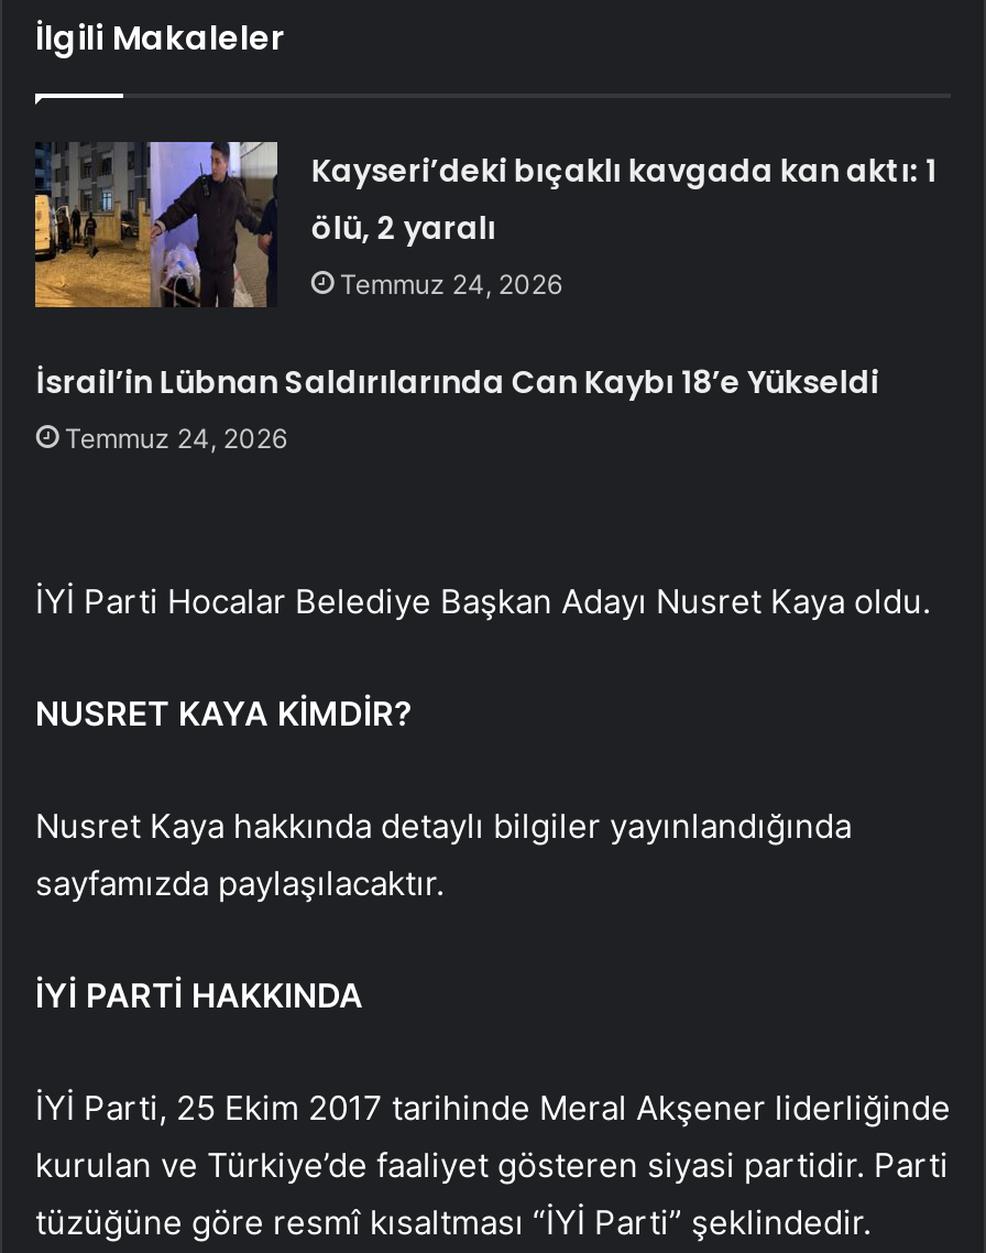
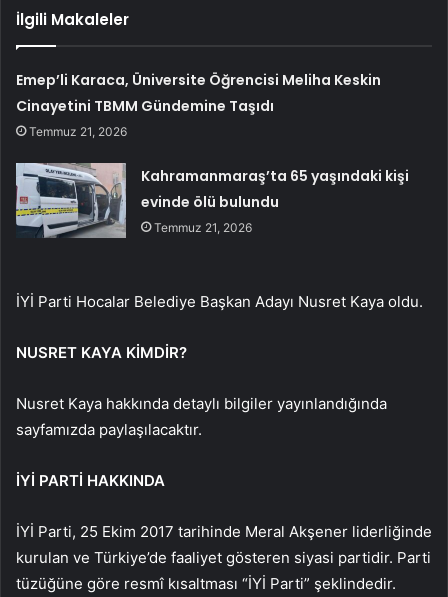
- Kayseri’deki bıçaklı kavgada kan aktı: 1
- ölü, 2 yaralı
- Temmuz 24, 2026
+ Emep’li Karaca, Üniversite Öğrencisi Meliha Keskin
+ Cinayetini TBMM Gündemine Taşıdı
+ Temmuz 21, 2026

- İsrail’in Lübnan Saldırılarında Can Kaybı 18’e Yükseldi
- Temmuz 24, 2026
+ Kahramanmaraş’ta 65 yaşındaki kişi
+ evinde ölü bulundu
+ Temmuz 21, 2026
